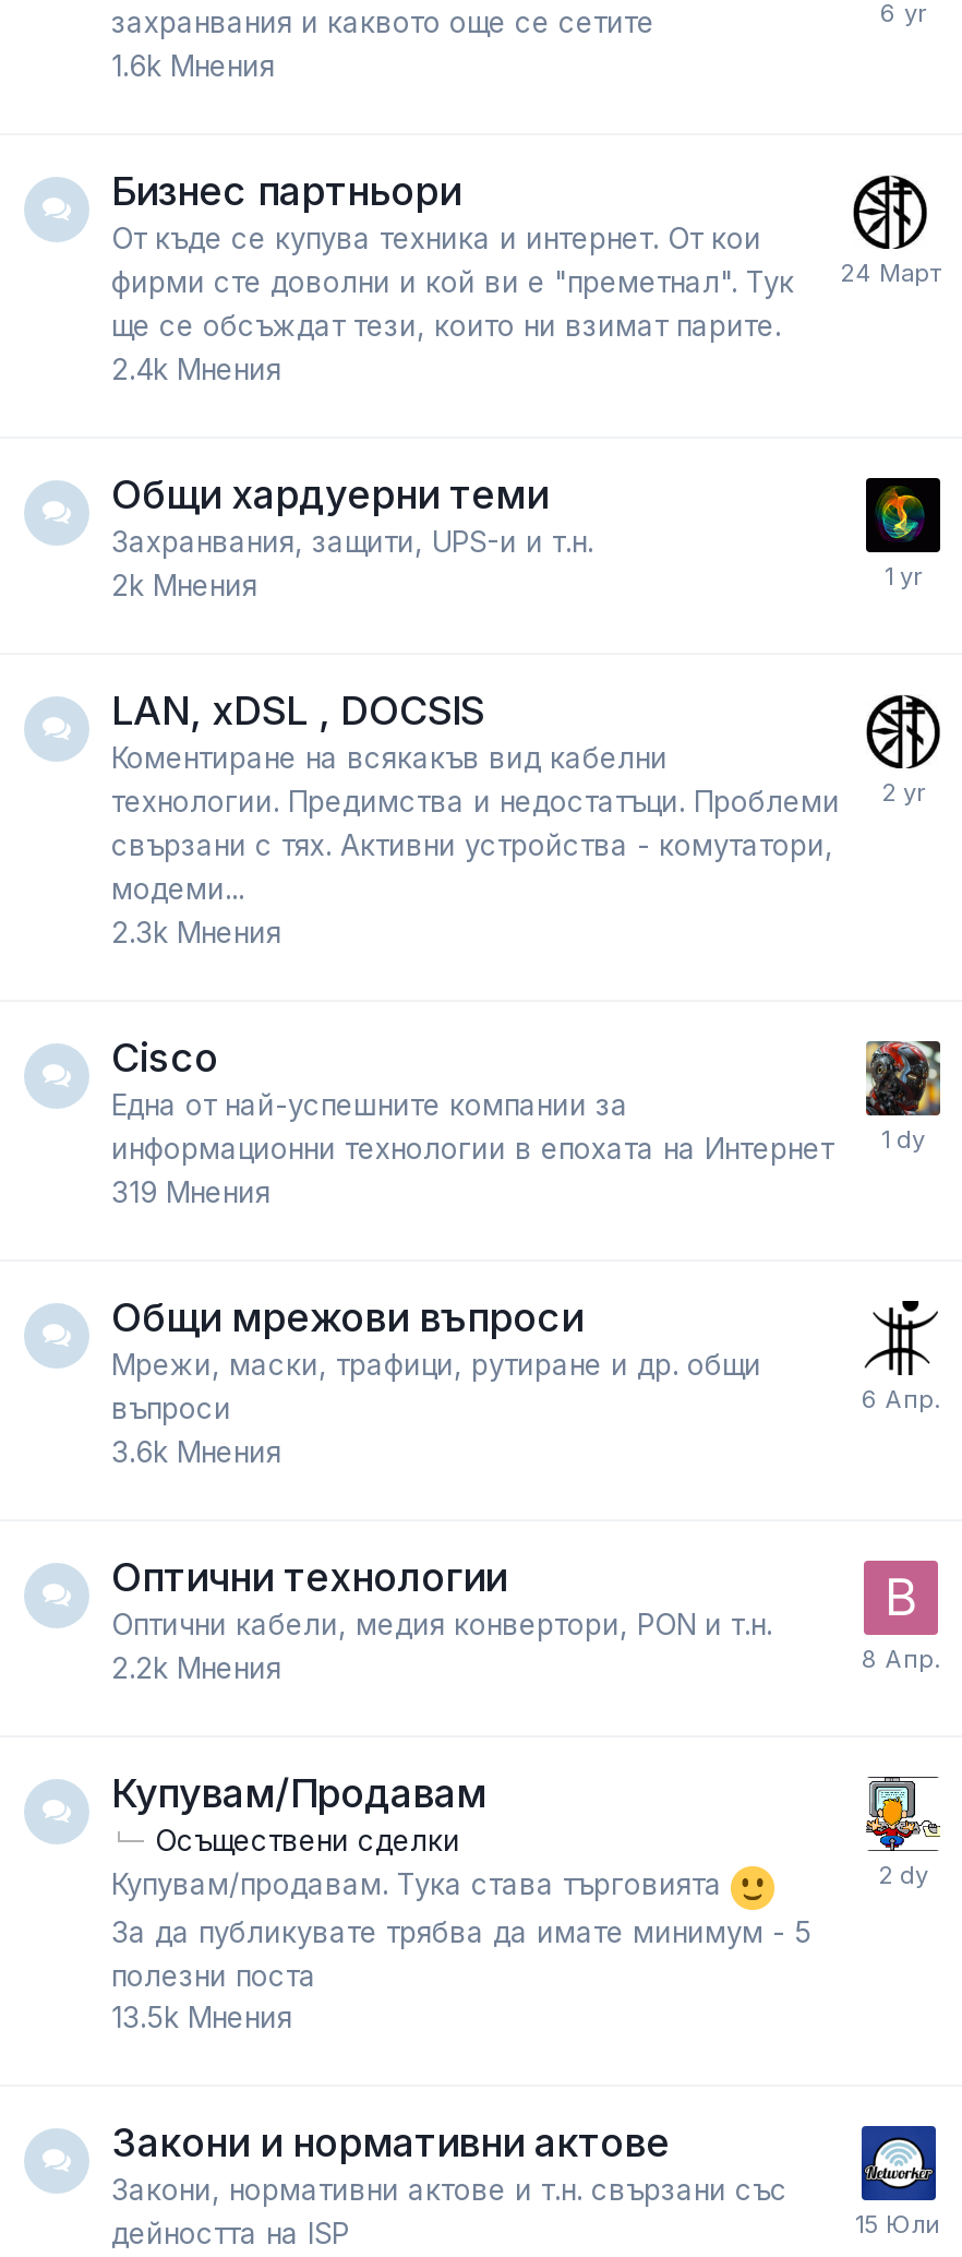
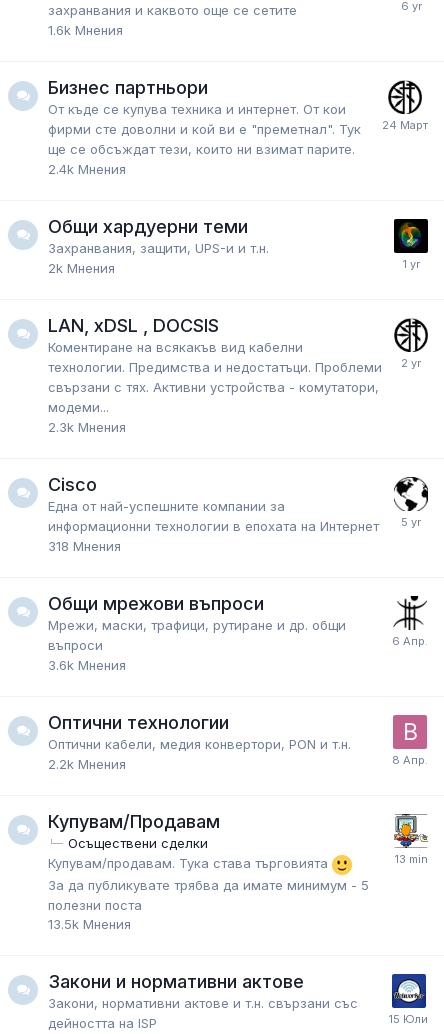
- [image]
+ [image]

- 319 Мнения
+ 318 Мнения
